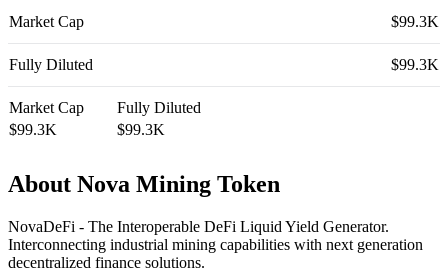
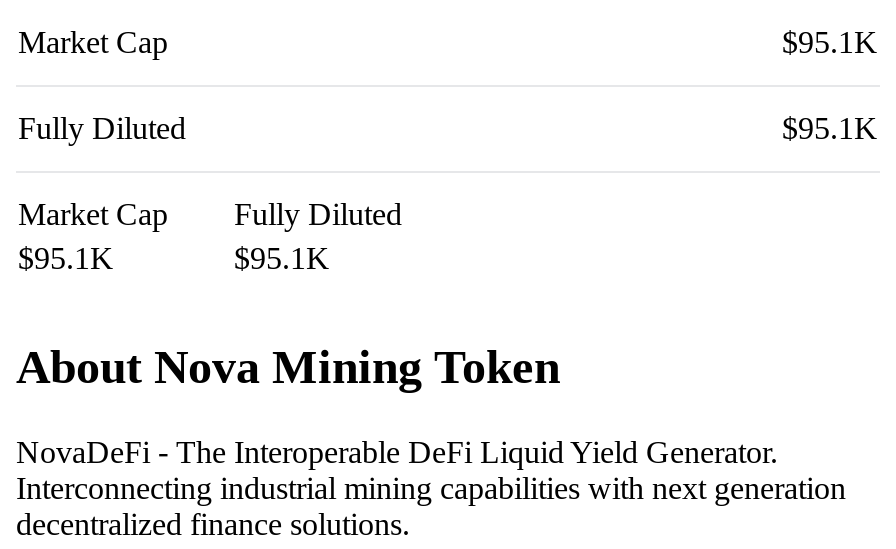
- $99.3K
+ $95.1K

- $99.3K
+ $95.1K

- $99.3K
- $99.3K
+ $95.1K
+ $95.1K
